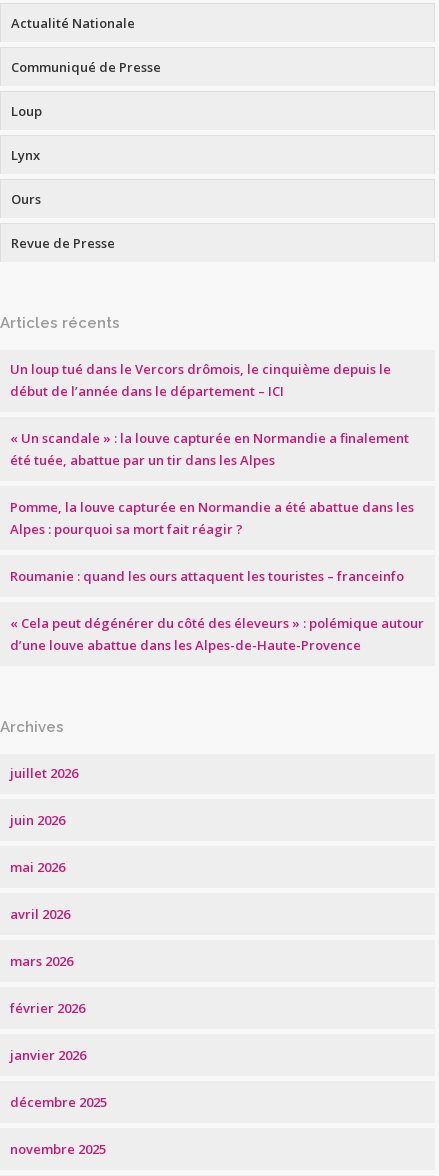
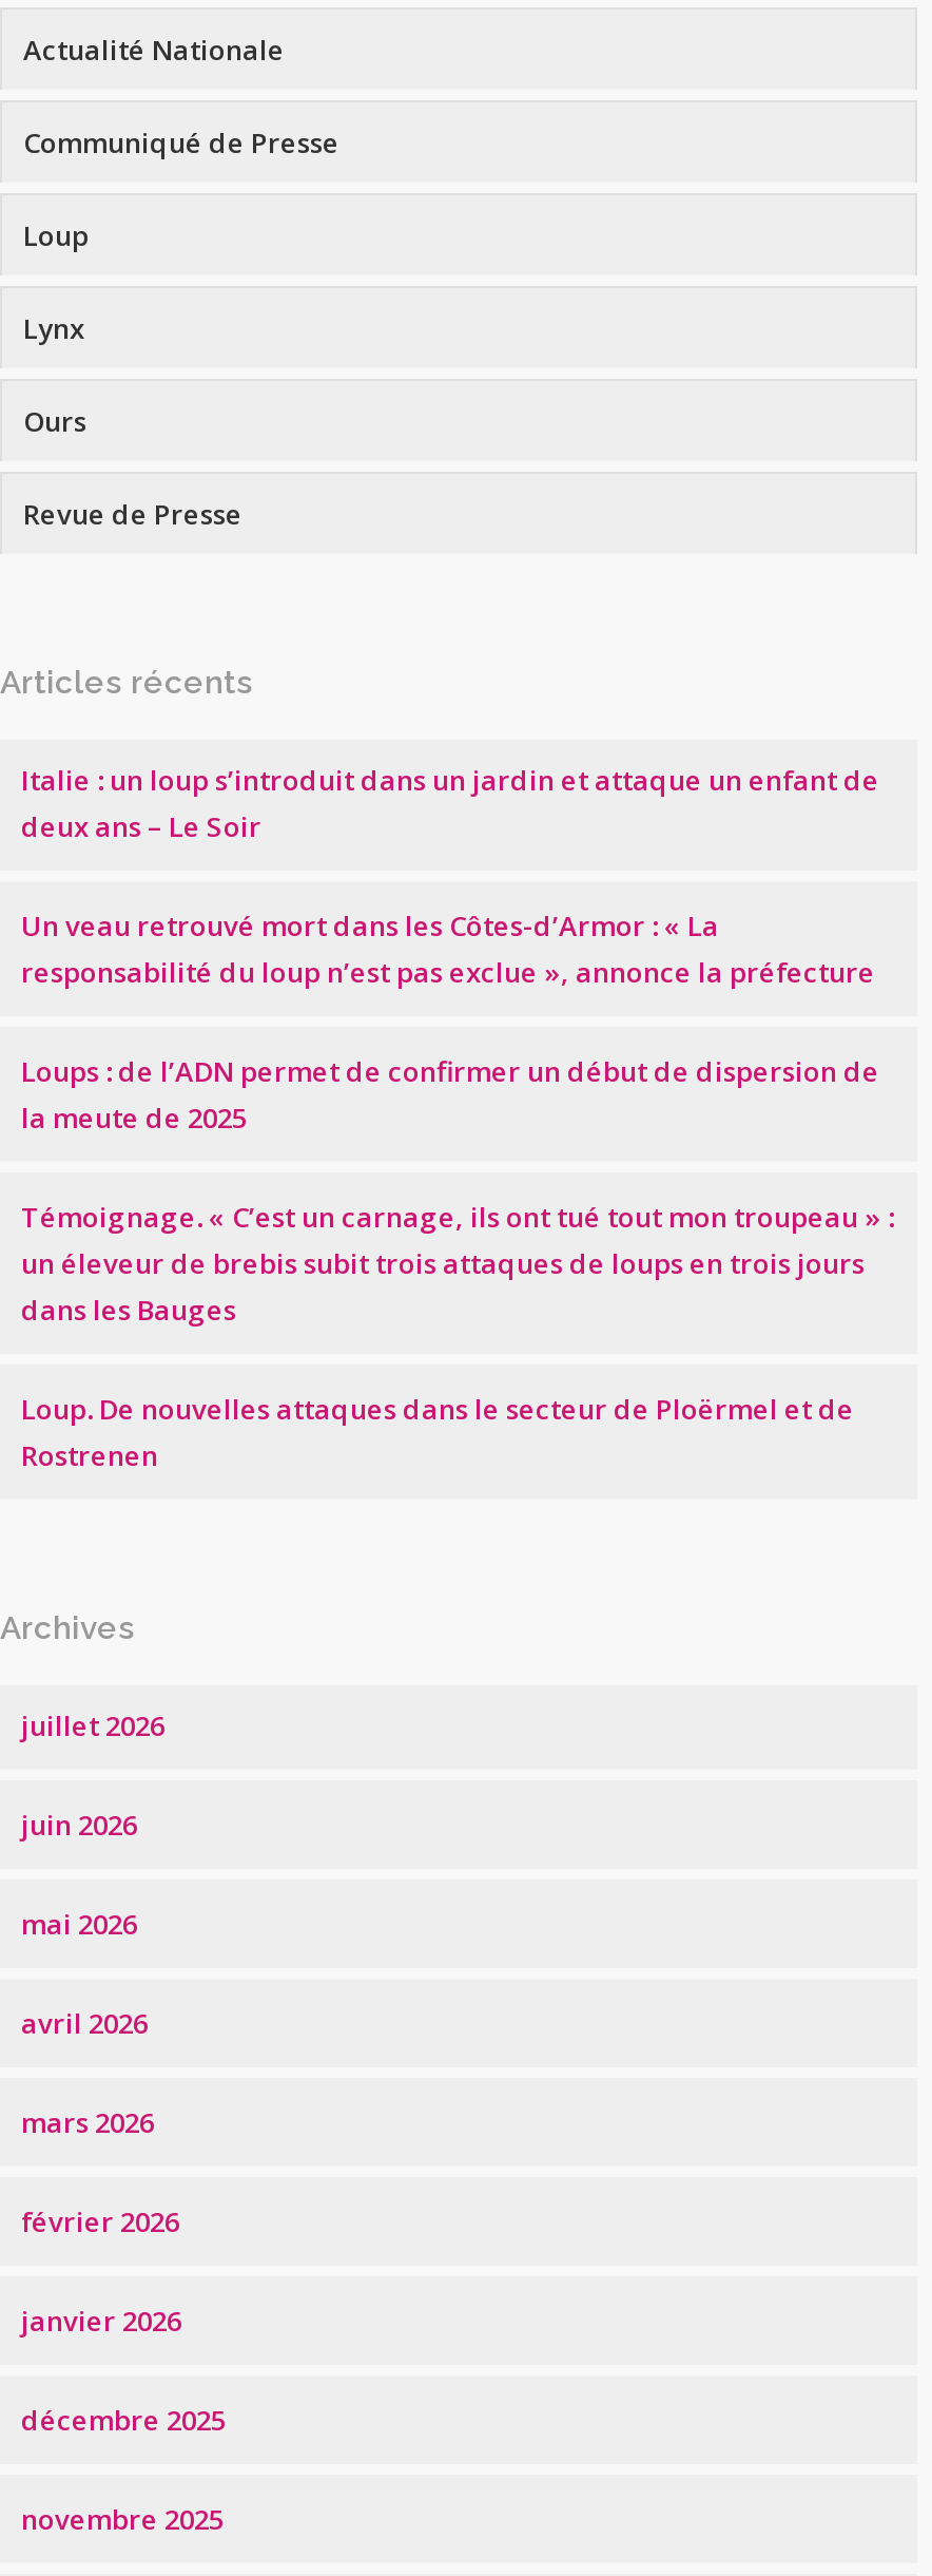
- Un loup tué dans le Vercors drômois, le cinquième depuis le
- début de l’année dans le département – ICI
+ Italie : un loup s’introduit dans un jardin et attaque un enfant de
+ deux ans – Le Soir

- « Un scandale » : la louve capturée en Normandie a finalement
- été tuée, abattue par un tir dans les Alpes
+ Un veau retrouvé mort dans les Côtes-d’Armor : « La
+ responsabilité du loup n’est pas exclue », annonce la préfecture

- Pomme, la louve capturée en Normandie a été abattue dans les
- Alpes : pourquoi sa mort fait réagir ?
+ Loups : de l’ADN permet de confirmer un début de dispersion de
+ la meute de 2025

- Roumanie : quand les ours attaquent les touristes – franceinfo
+ Témoignage. « C’est un carnage, ils ont tué tout mon troupeau » :
+ un éleveur de brebis subit trois attaques de loups en trois jours
+ dans les Bauges

- « Cela peut dégénérer du côté des éleveurs » : polémique autour
- d’une louve abattue dans les Alpes-de-Haute-Provence
+ Loup. De nouvelles attaques dans le secteur de Ploërmel et de
+ Rostrenen
